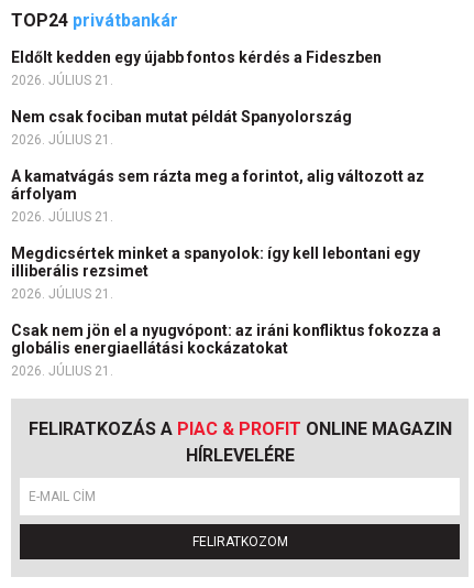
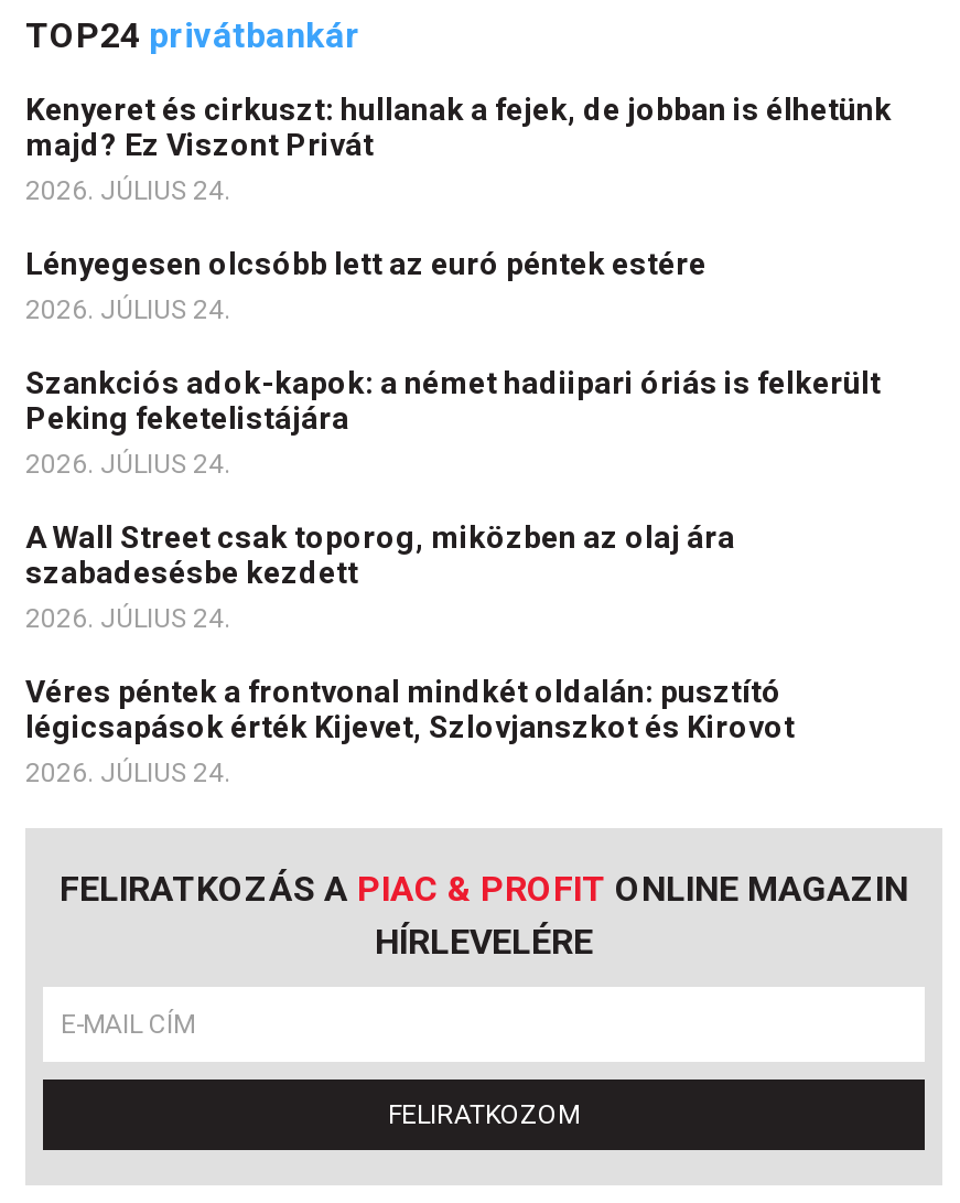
- Eldőlt kedden egy újabb fontos kérdés a Fideszben
- 2026. JÚLIUS 21.
+ Kenyeret és cirkuszt: hullanak a fejek, de jobban is élhetünk
+ majd? Ez Viszont Privát
+ 2026. JÚLIUS 24.

- Nem csak fociban mutat példát Spanyolország
- 2026. JÚLIUS 21.
+ Lényegesen olcsóbb lett az euró péntek estére
+ 2026. JÚLIUS 24.

- A kamatvágás sem rázta meg a forintot, alig változott az
- árfolyam
- 2026. JÚLIUS 21.
+ Szankciós adok-kapok: a német hadiipari óriás is felkerült
+ Peking feketelistájára
+ 2026. JÚLIUS 24.

- Megdicsértek minket a spanyolok: így kell lebontani egy
- illiberális rezsimet
- 2026. JÚLIUS 21.
+ A Wall Street csak toporog, miközben az olaj ára
+ szabadesésbe kezdett
+ 2026. JÚLIUS 24.

- Csak nem jön el a nyugvópont: az iráni konfliktus fokozza a
- globális energiaellátási kockázatokat
- 2026. JÚLIUS 21.
+ Véres péntek a frontvonal mindkét oldalán: pusztító
+ légicsapások érték Kijevet, Szlovjanszkot és Kirovot
+ 2026. JÚLIUS 24.
